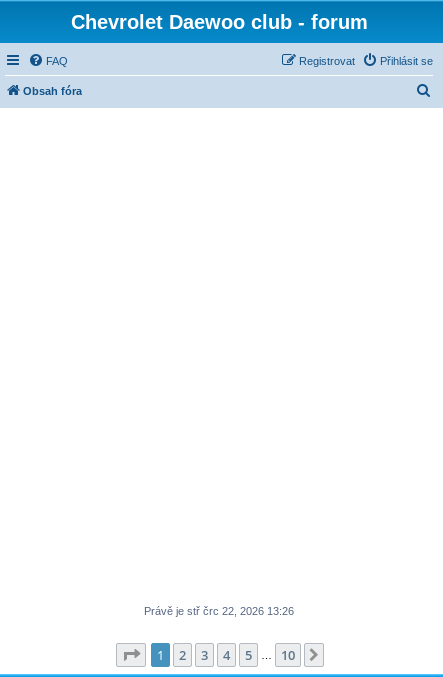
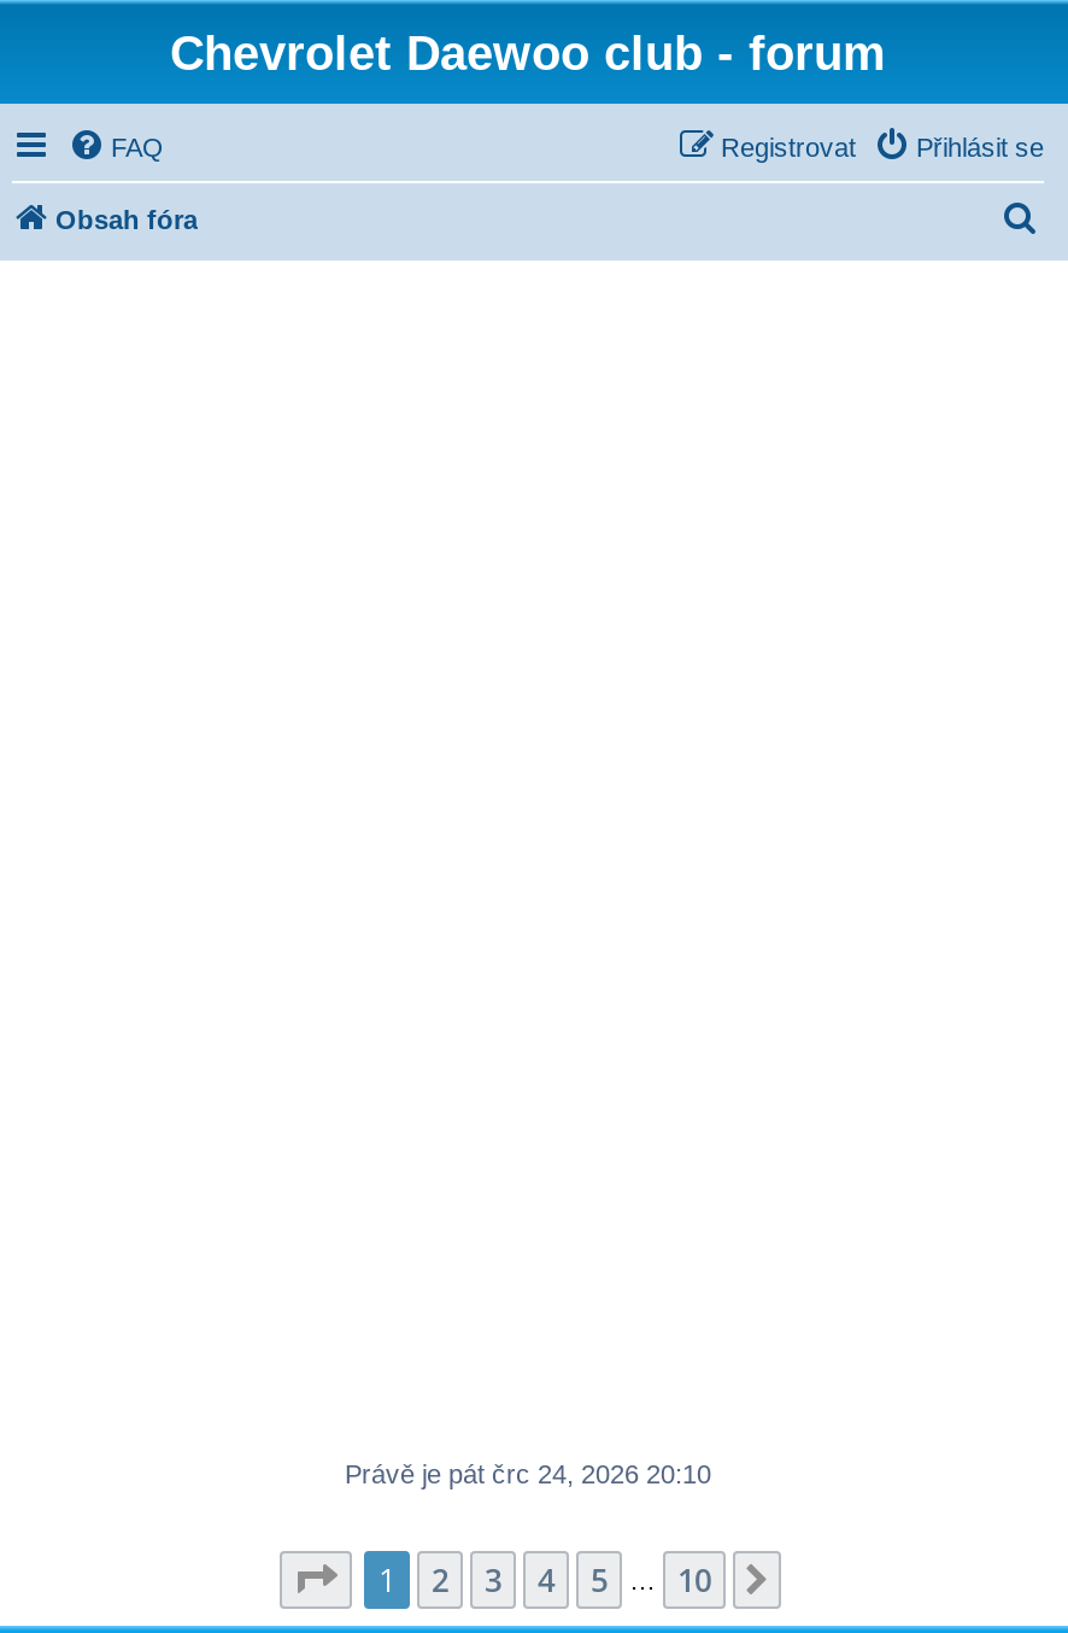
- Právě je stř črc 22, 2026 13:26
+ Právě je pát črc 24, 2026 20:10
